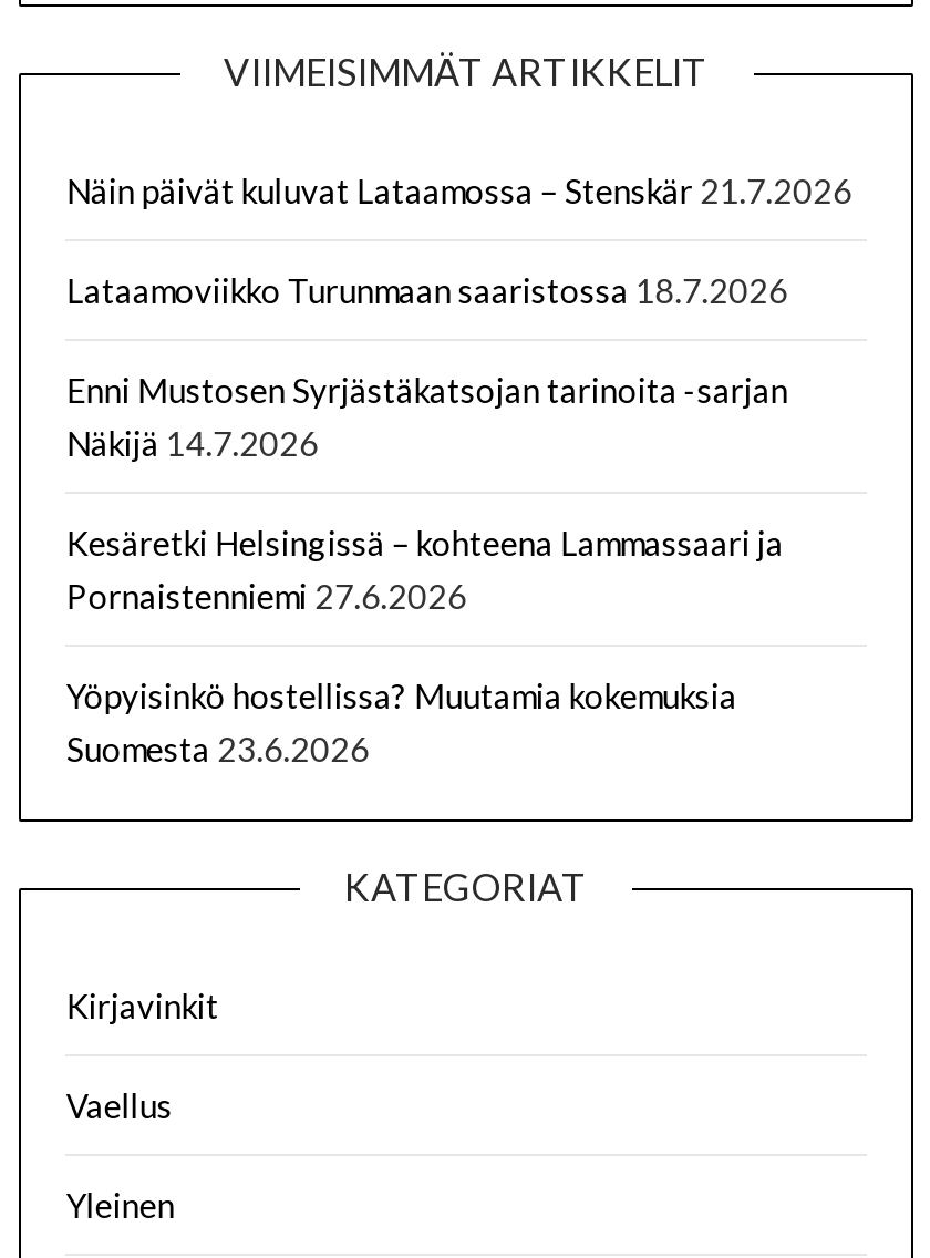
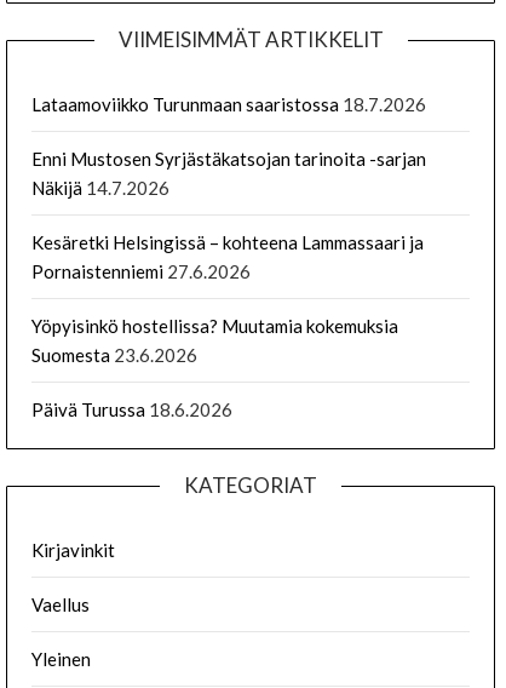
- Näin päivät kuluvat Lataamossa – Stenskär 21.7.2026

moved up: Lataamoviikko Turunmaan saaristossa 18.7.2026 | Enni Mustosen Syrjästäkatsojan tarinoita -sarjan | Näkijä 14.7.2026 | Kesäretki Helsingissä – kohteena Lammassaari ja | Pornaistenniemi 27.6.2026 | Yöpyisinkö hostellissa? Muutamia kokemuksia | Suomesta 23.6.2026

+ Päivä Turussa 18.6.2026
